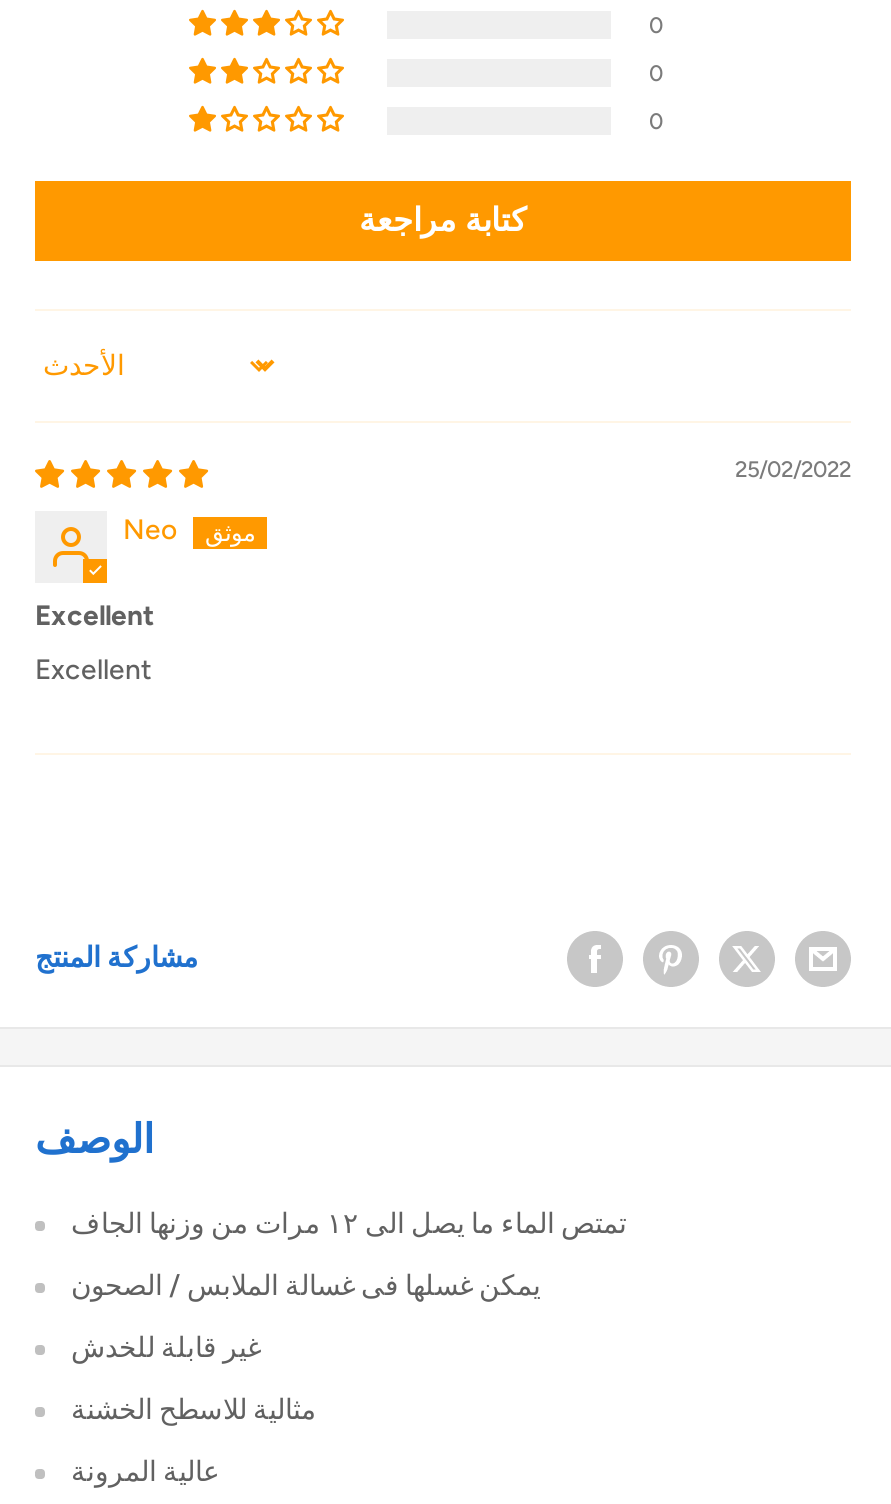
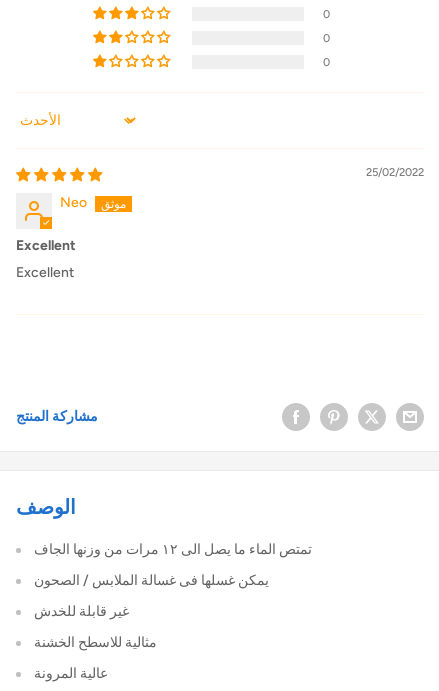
- كتابة مراجعة
